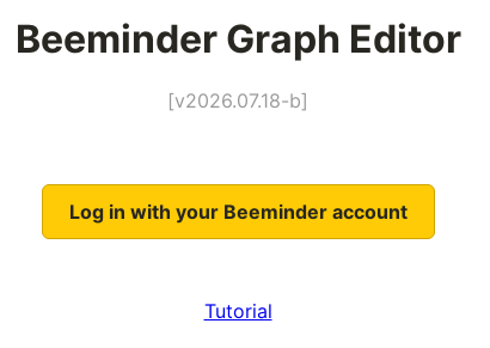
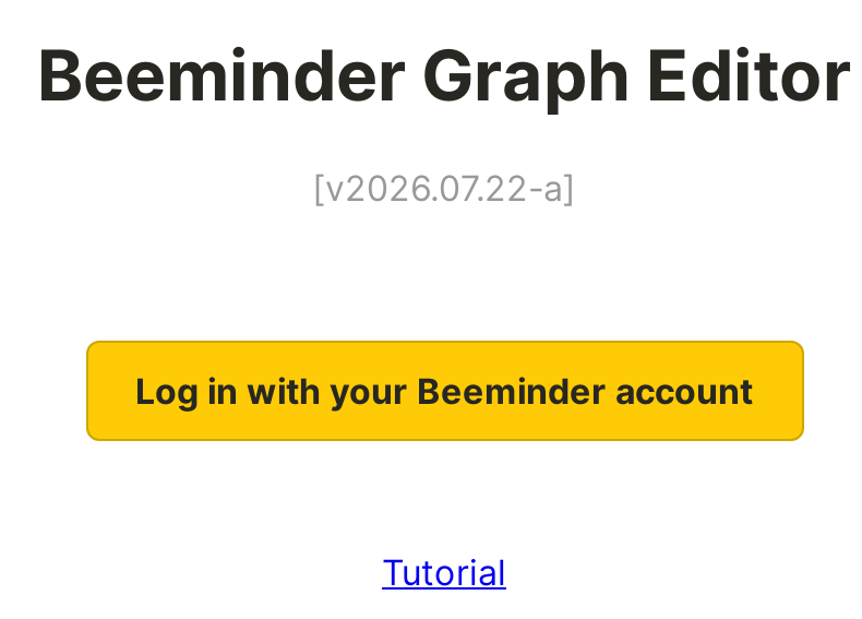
- [v2026.07.18-b]
+ [v2026.07.22-a]
